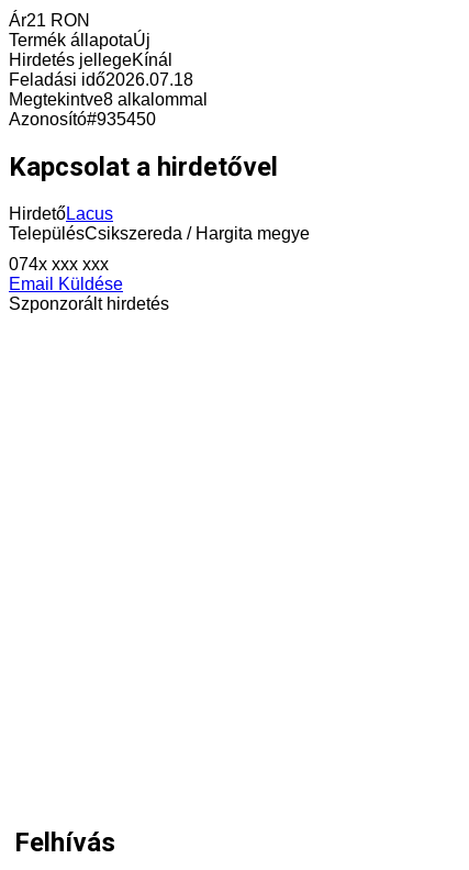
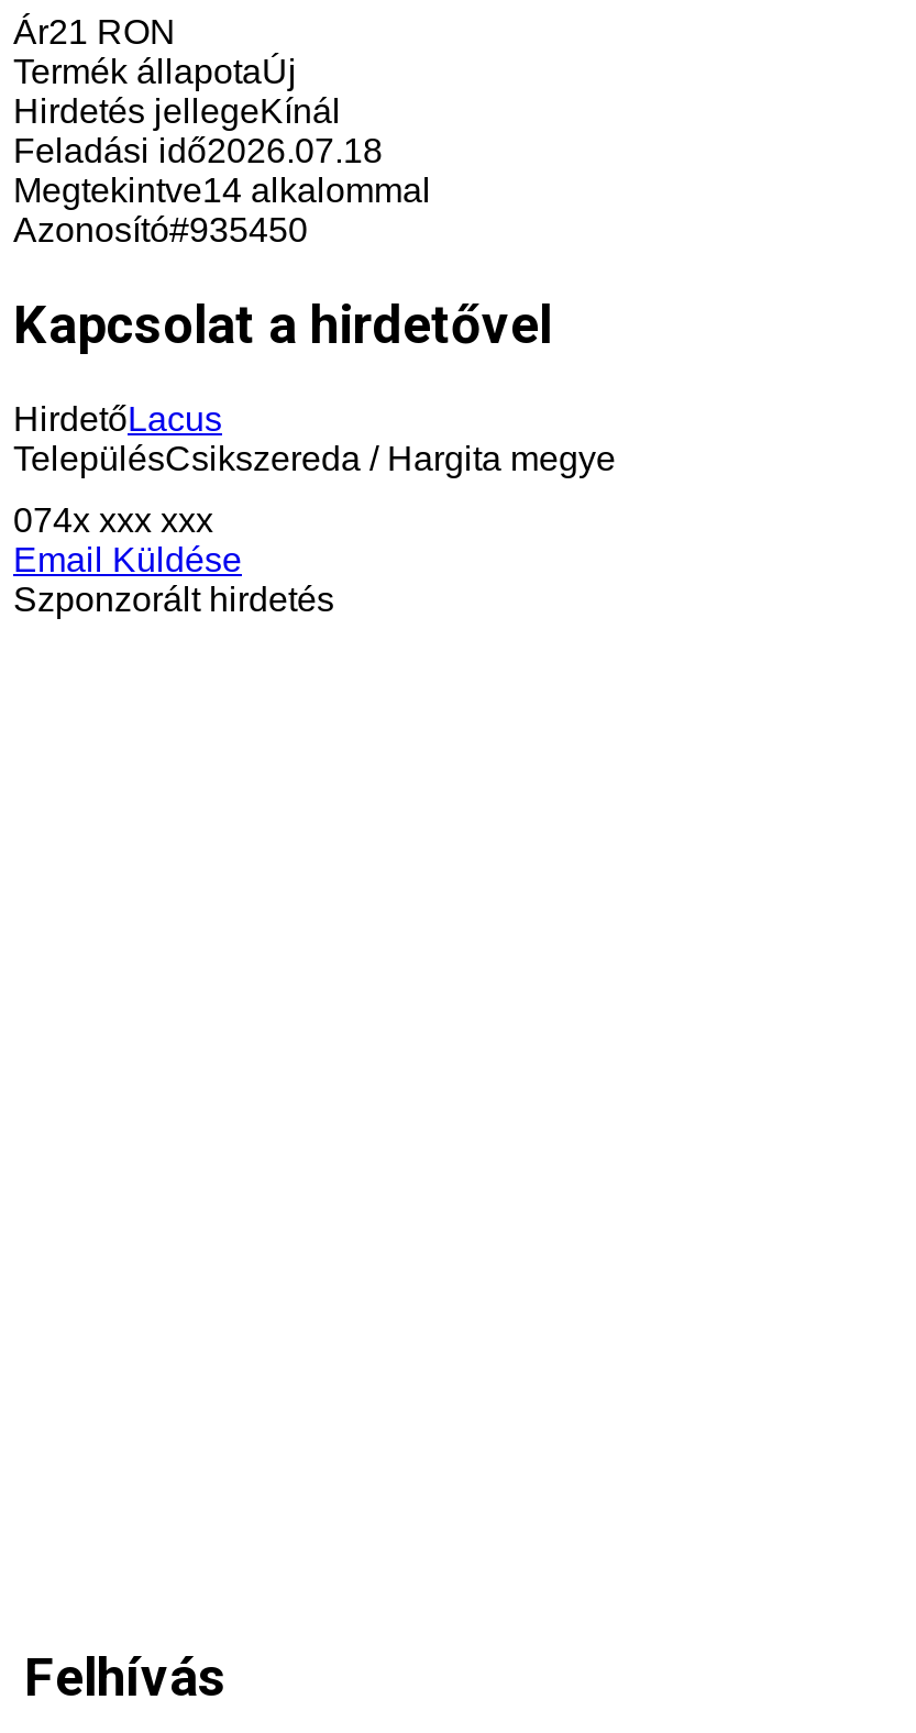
- Megtekintve8 alkalommal
+ Megtekintve14 alkalommal
